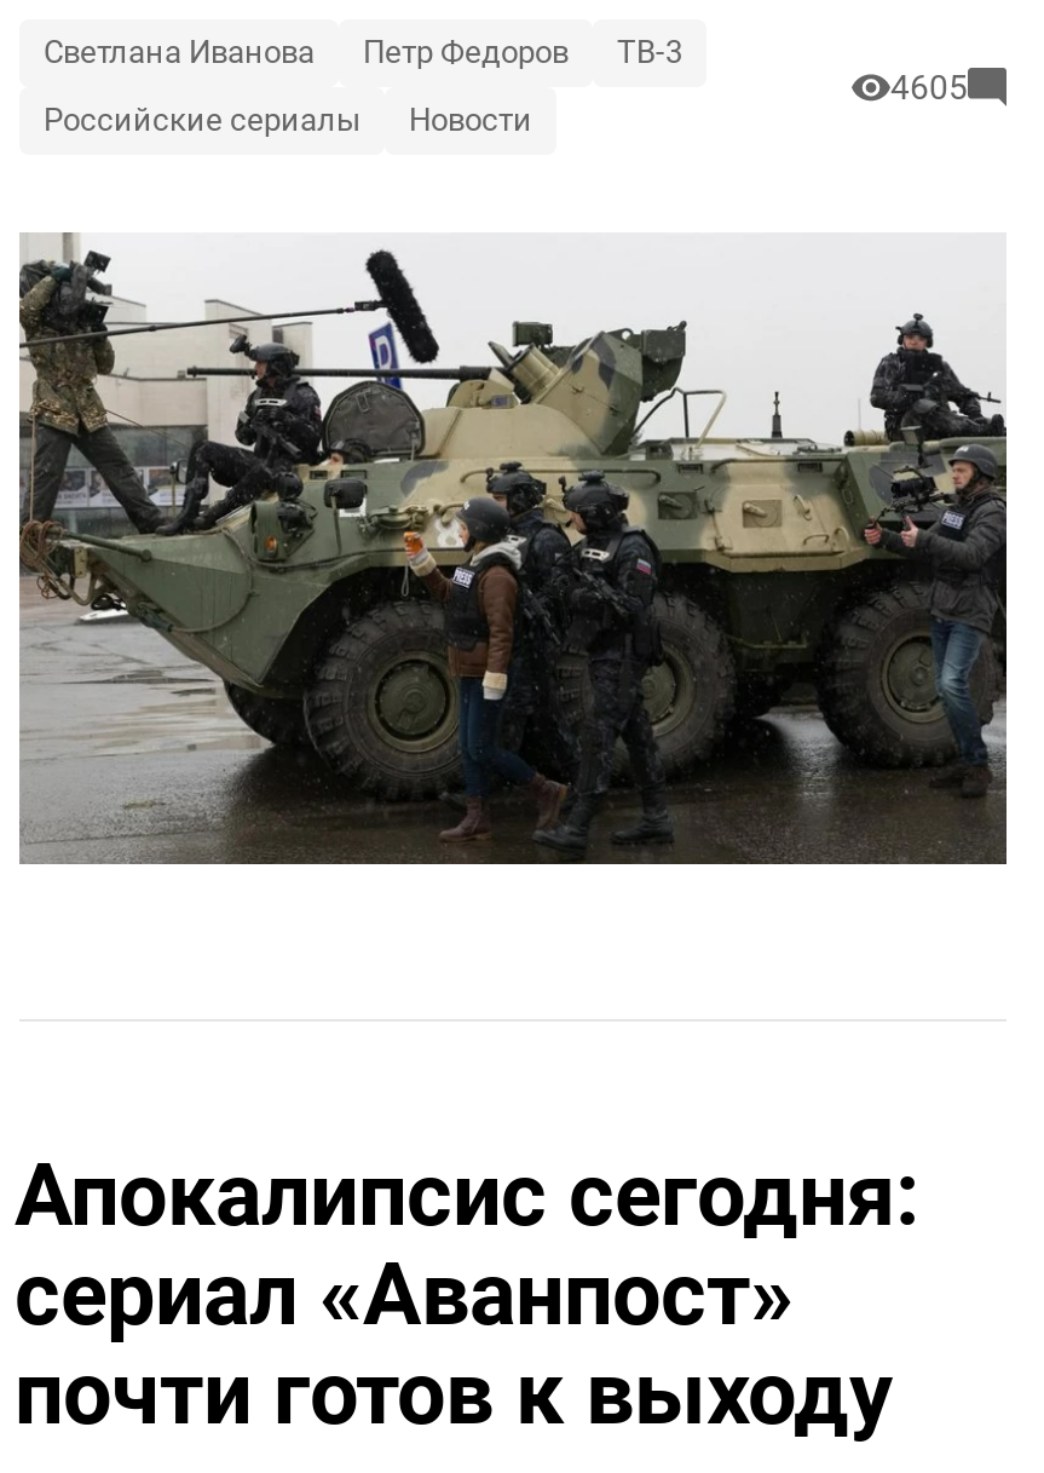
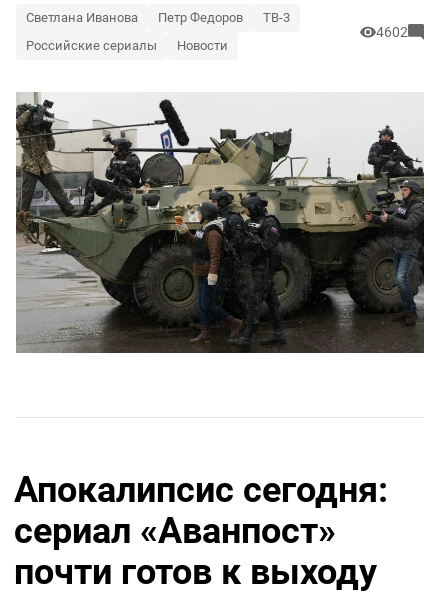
- 4605
+ 4602
